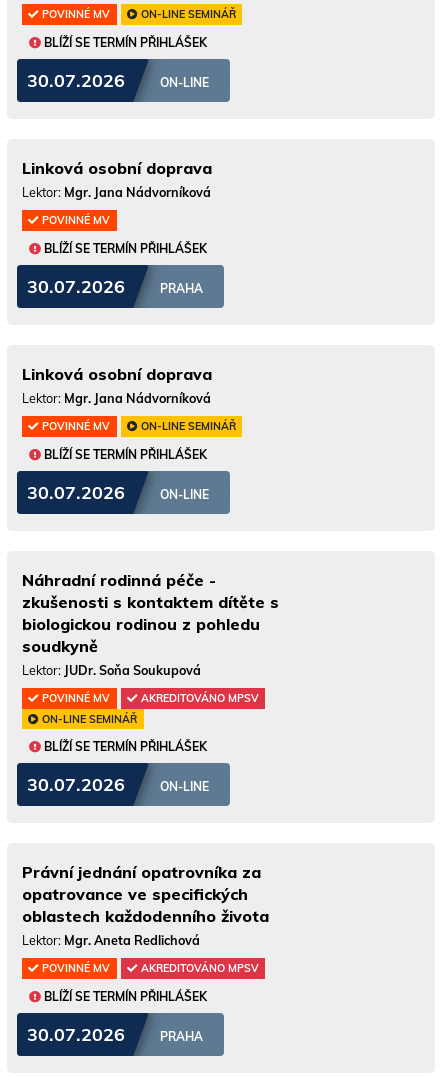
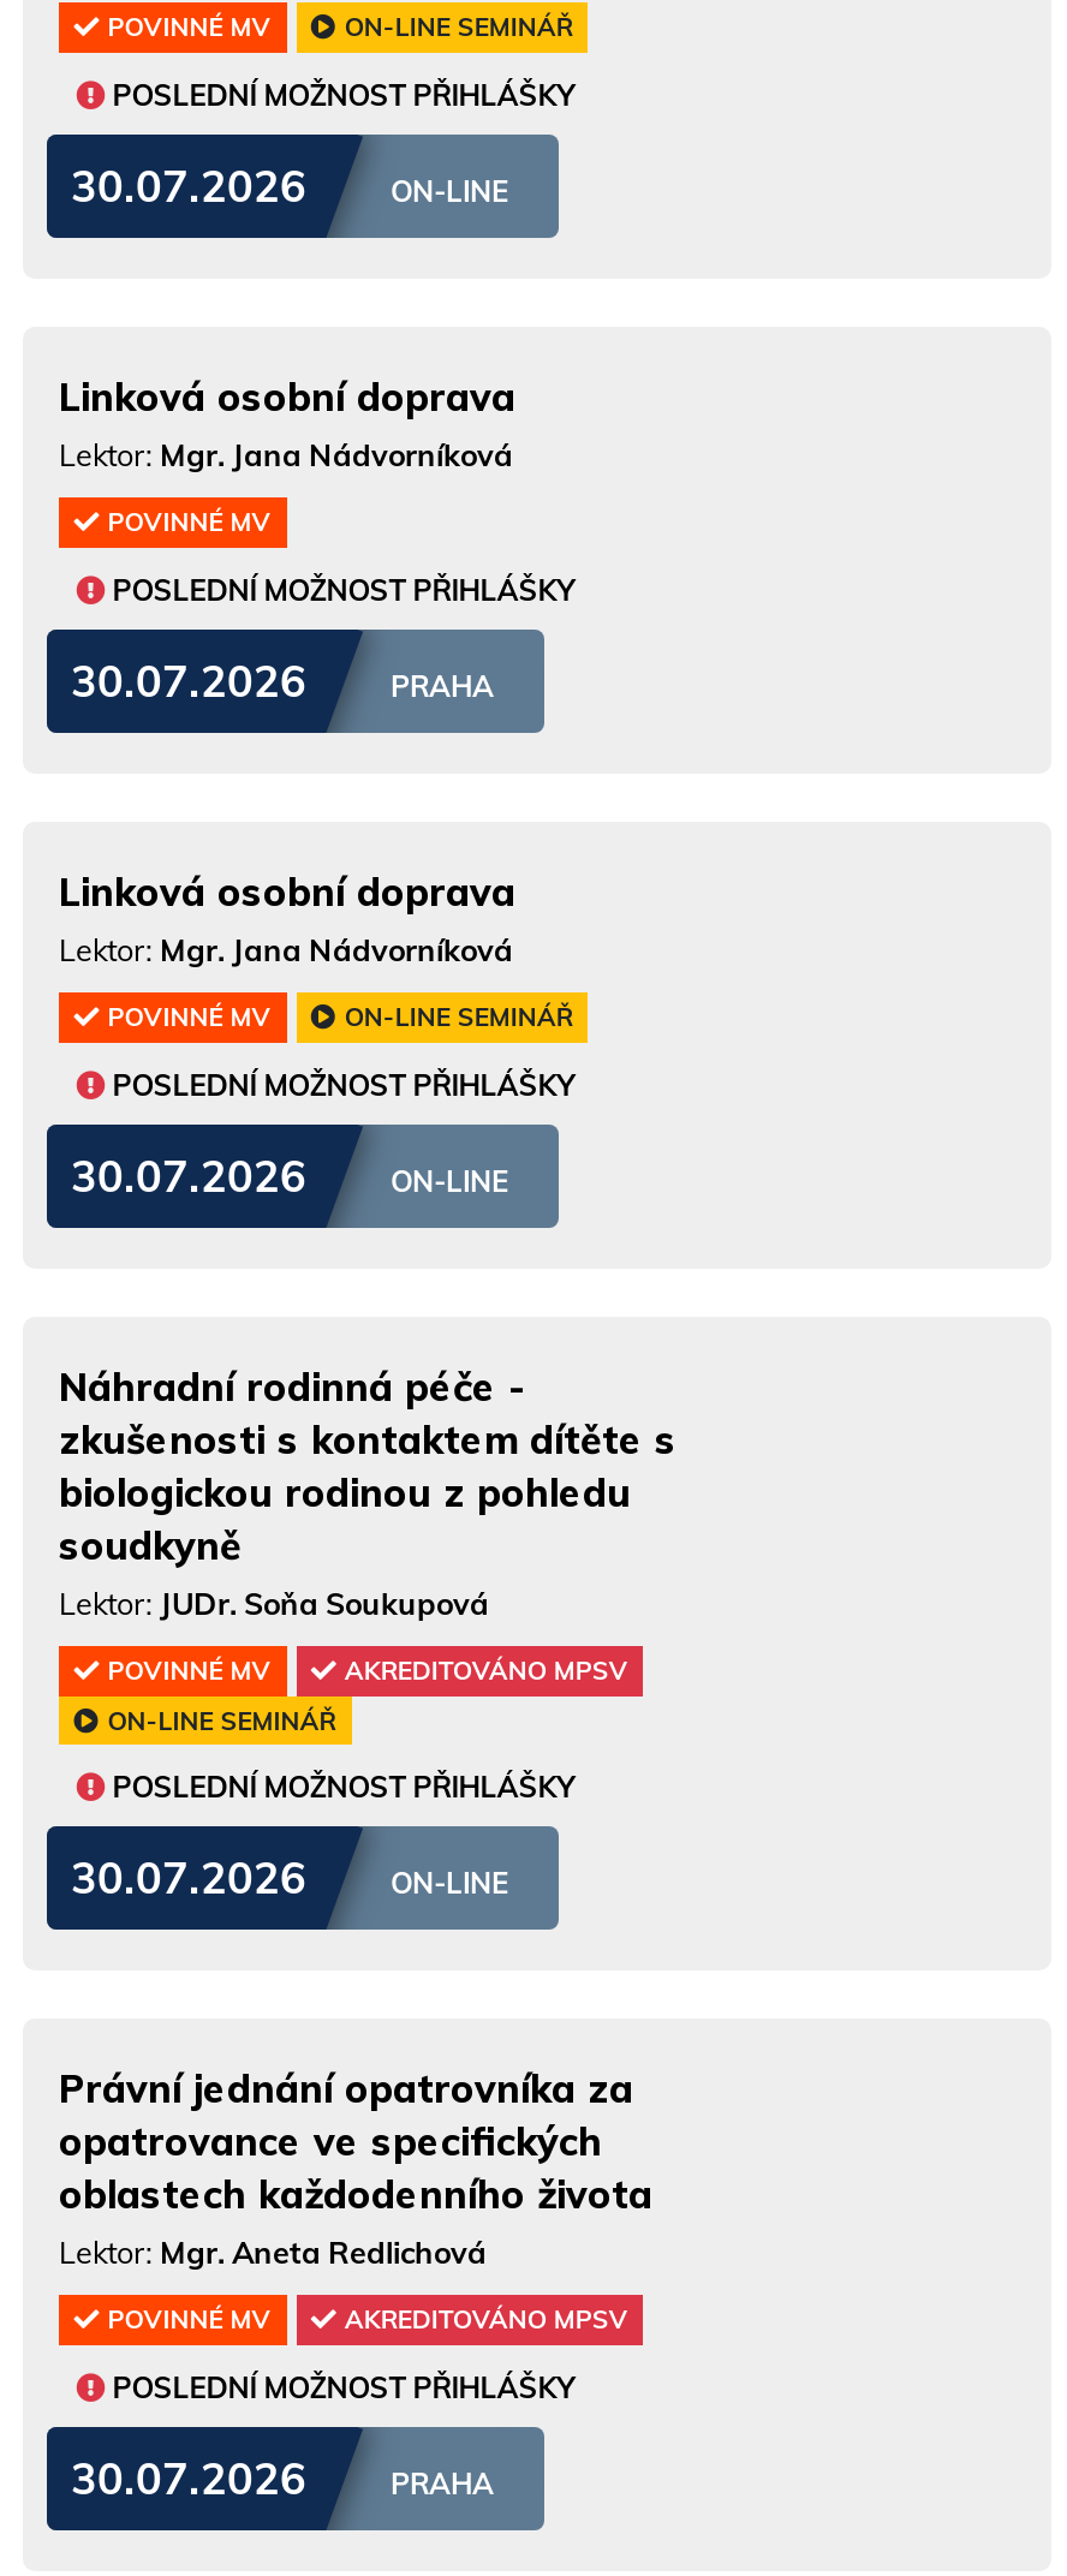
- BLÍŽÍ SE TERMÍN PŘIHLÁŠEK
+ POSLEDNÍ MOŽNOST PŘIHLÁŠKY

- BLÍŽÍ SE TERMÍN PŘIHLÁŠEK
+ POSLEDNÍ MOŽNOST PŘIHLÁŠKY

- BLÍŽÍ SE TERMÍN PŘIHLÁŠEK
+ POSLEDNÍ MOŽNOST PŘIHLÁŠKY

- BLÍŽÍ SE TERMÍN PŘIHLÁŠEK
+ POSLEDNÍ MOŽNOST PŘIHLÁŠKY

- BLÍŽÍ SE TERMÍN PŘIHLÁŠEK
+ POSLEDNÍ MOŽNOST PŘIHLÁŠKY
